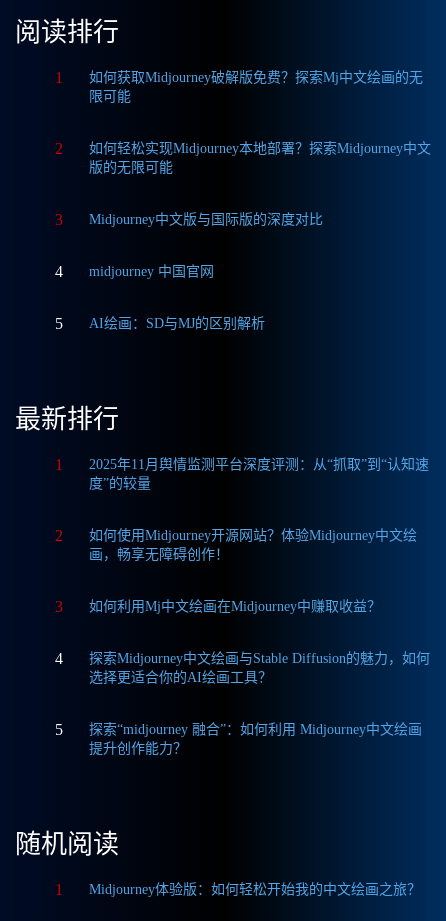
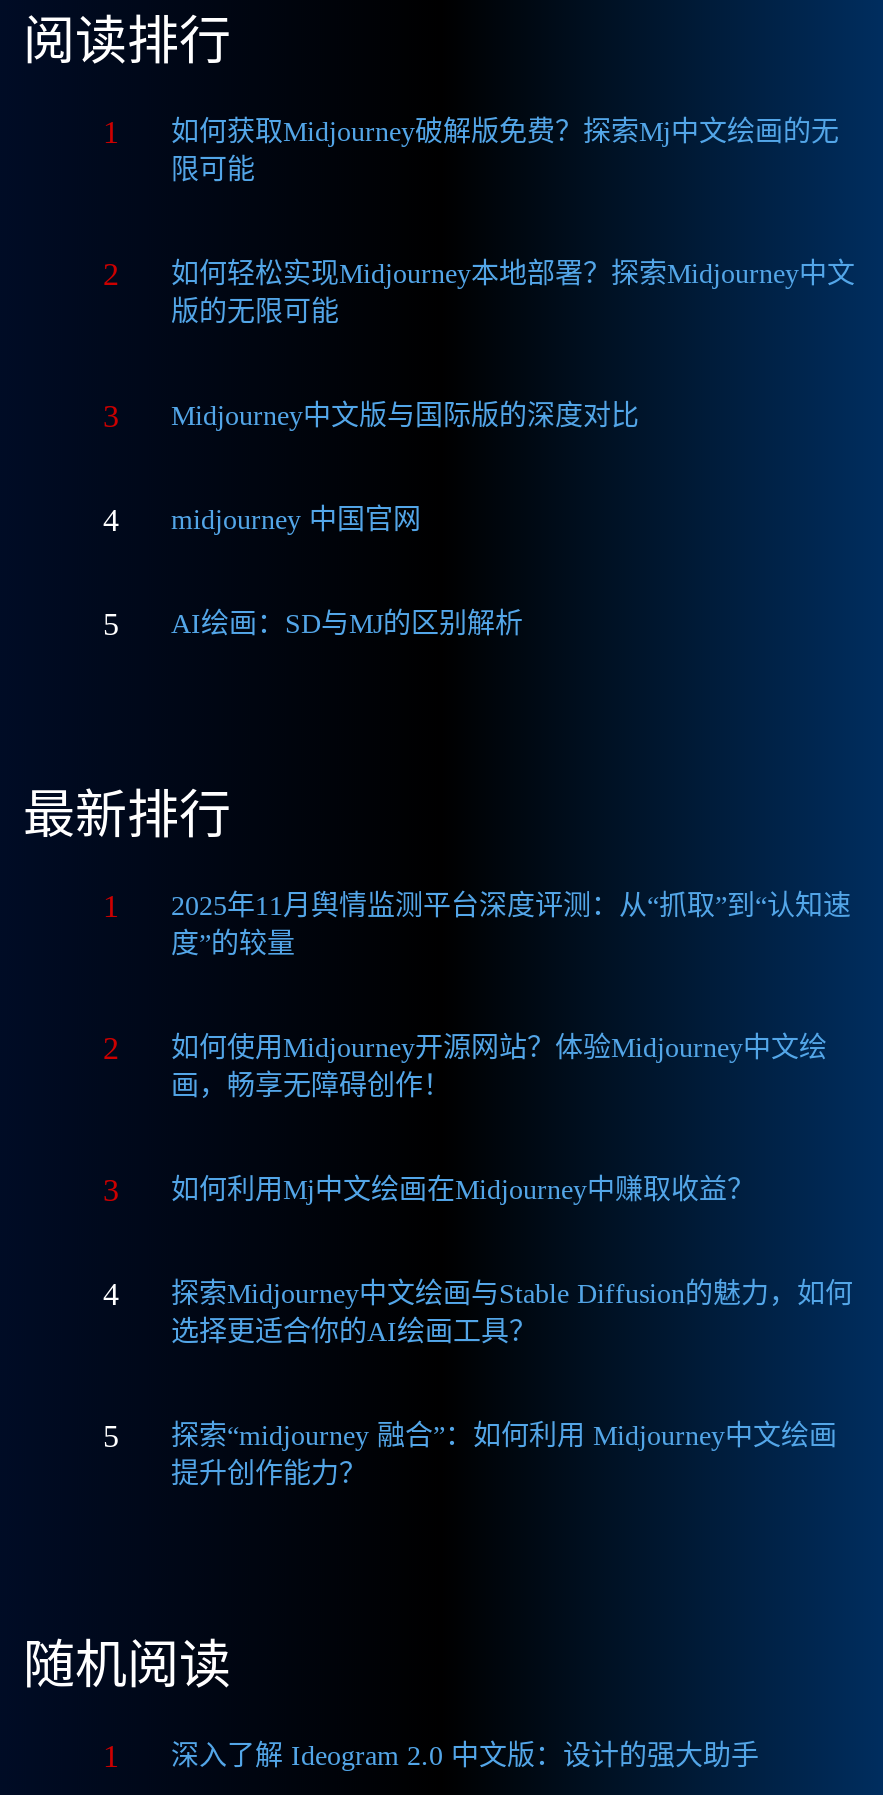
- Midjourney体验版：如何轻松开始我的中文绘画之旅？
+ 深入了解 Ideogram 2.0 中文版：设计的强大助手
